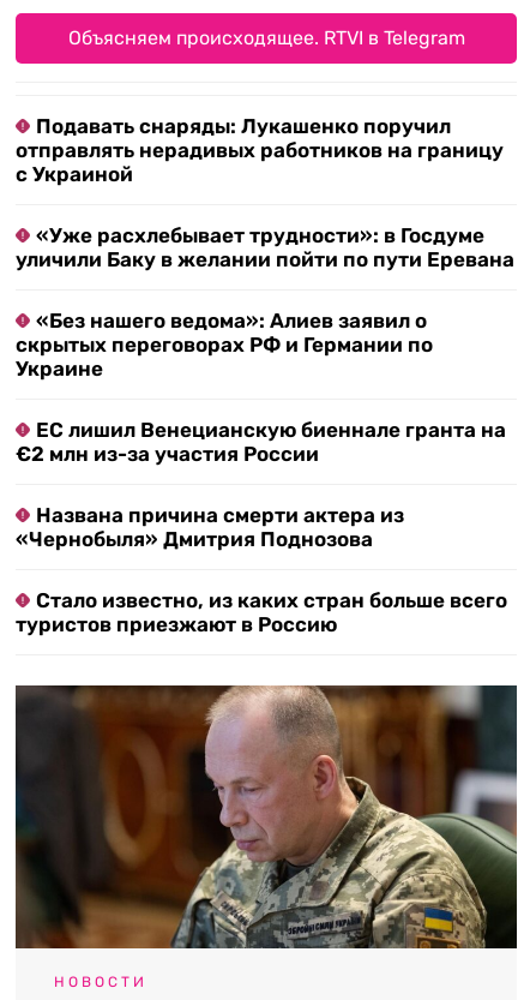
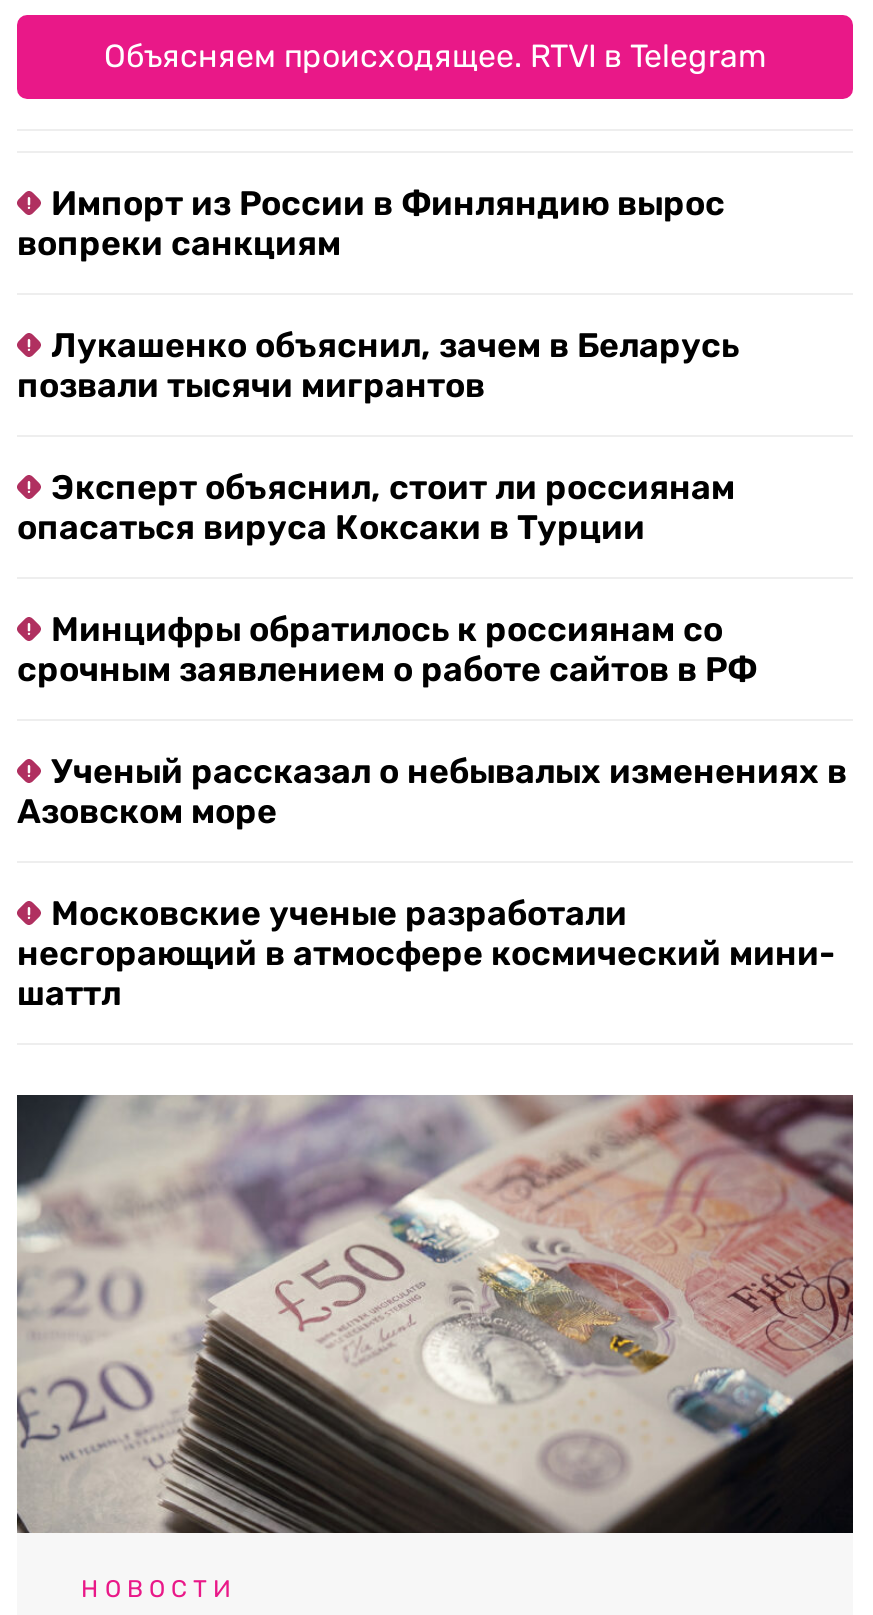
- Подавать снаряды: Лукашенко поручил
- отправлять нерадивых работников на границу
- с Украиной
+ Импорт из России в Финляндию вырос
+ вопреки санкциям

- «Уже расхлебывает трудности»: в Госдуме
- уличили Баку в желании пойти по пути Еревана
+ Лукашенко объяснил, зачем в Беларусь
+ позвали тысячи мигрантов

- «Без нашего ведома»: Алиев заявил о
- скрытых переговорах РФ и Германии по
- Украине
+ Эксперт объяснил, стоит ли россиянам
+ опасаться вируса Коксаки в Турции

- ЕС лишил Венецианскую биеннале гранта на
- €2 млн из-за участия России
+ Минцифры обратилось к россиянам со
+ срочным заявлением о работе сайтов в РФ

- Названа причина смерти актера из
- «Чернобыля» Дмитрия Поднозова
+ Ученый рассказал о небывалых изменениях в
+ Азовском море

- Стало известно, из каких стран больше всего
- туристов приезжают в Россию
+ Московские ученые разработали
+ несгорающий в атмосфере космический мини-
+ шаттл

- [image]
+ [image]
